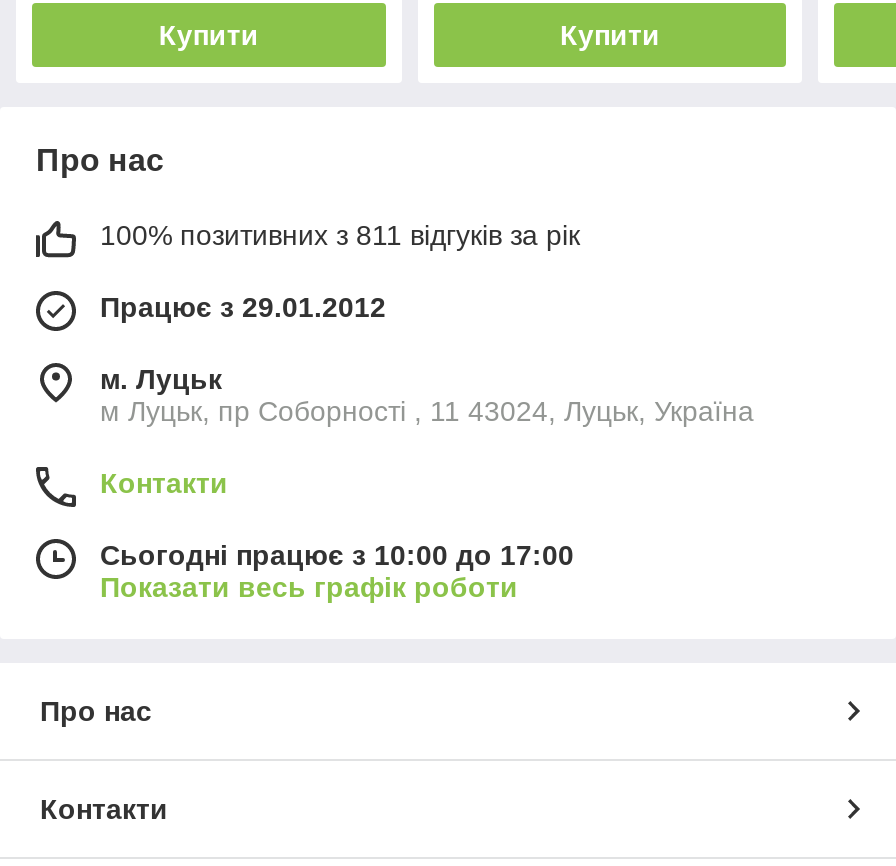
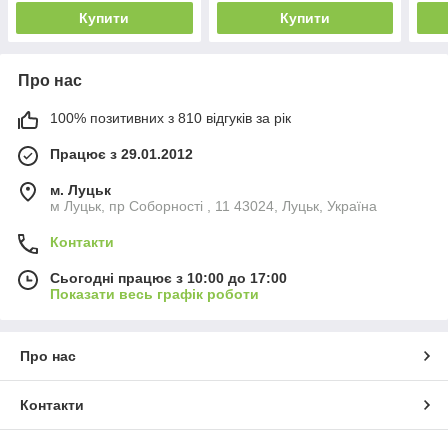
- 100% позитивних з 811 відгуків за рік
+ 100% позитивних з 810 відгуків за рік
